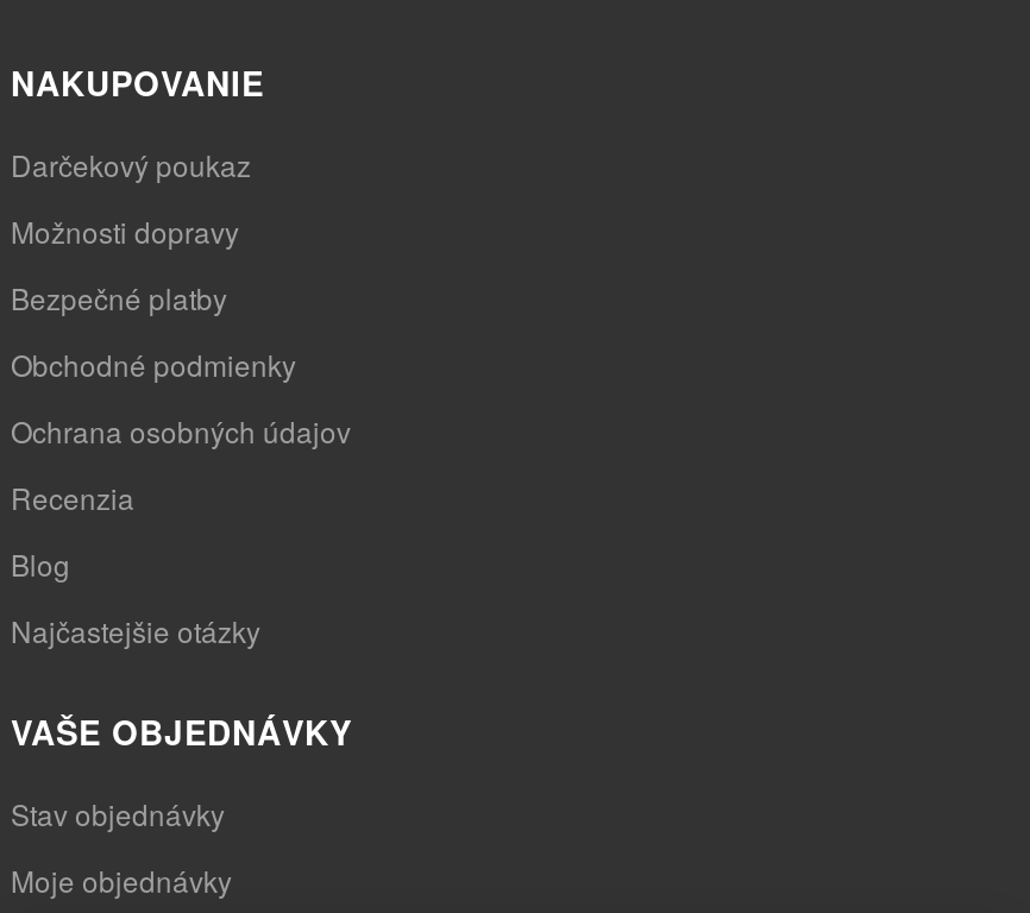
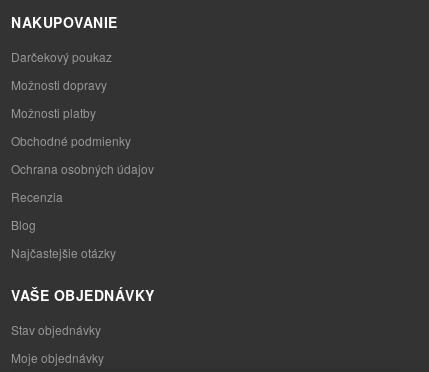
- Bezpečné platby
+ Možnosti platby
